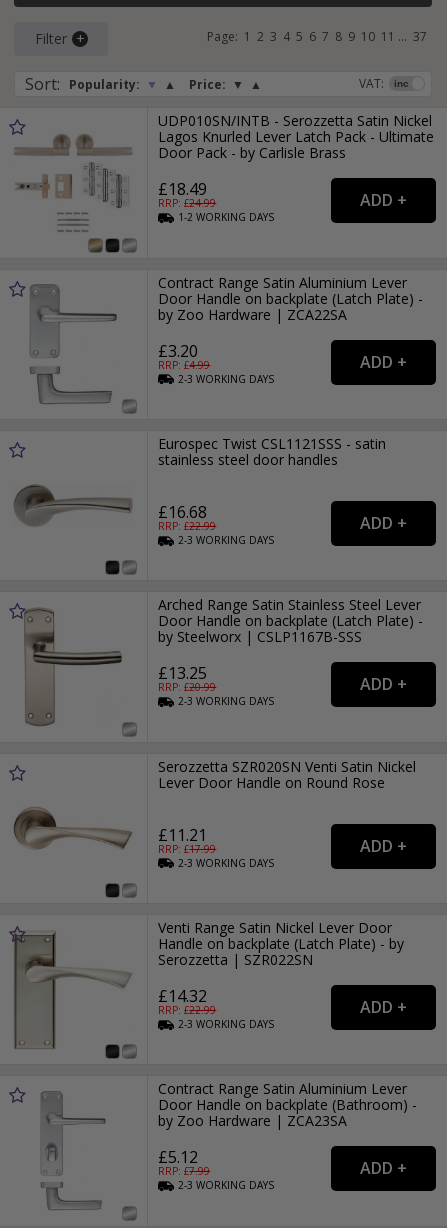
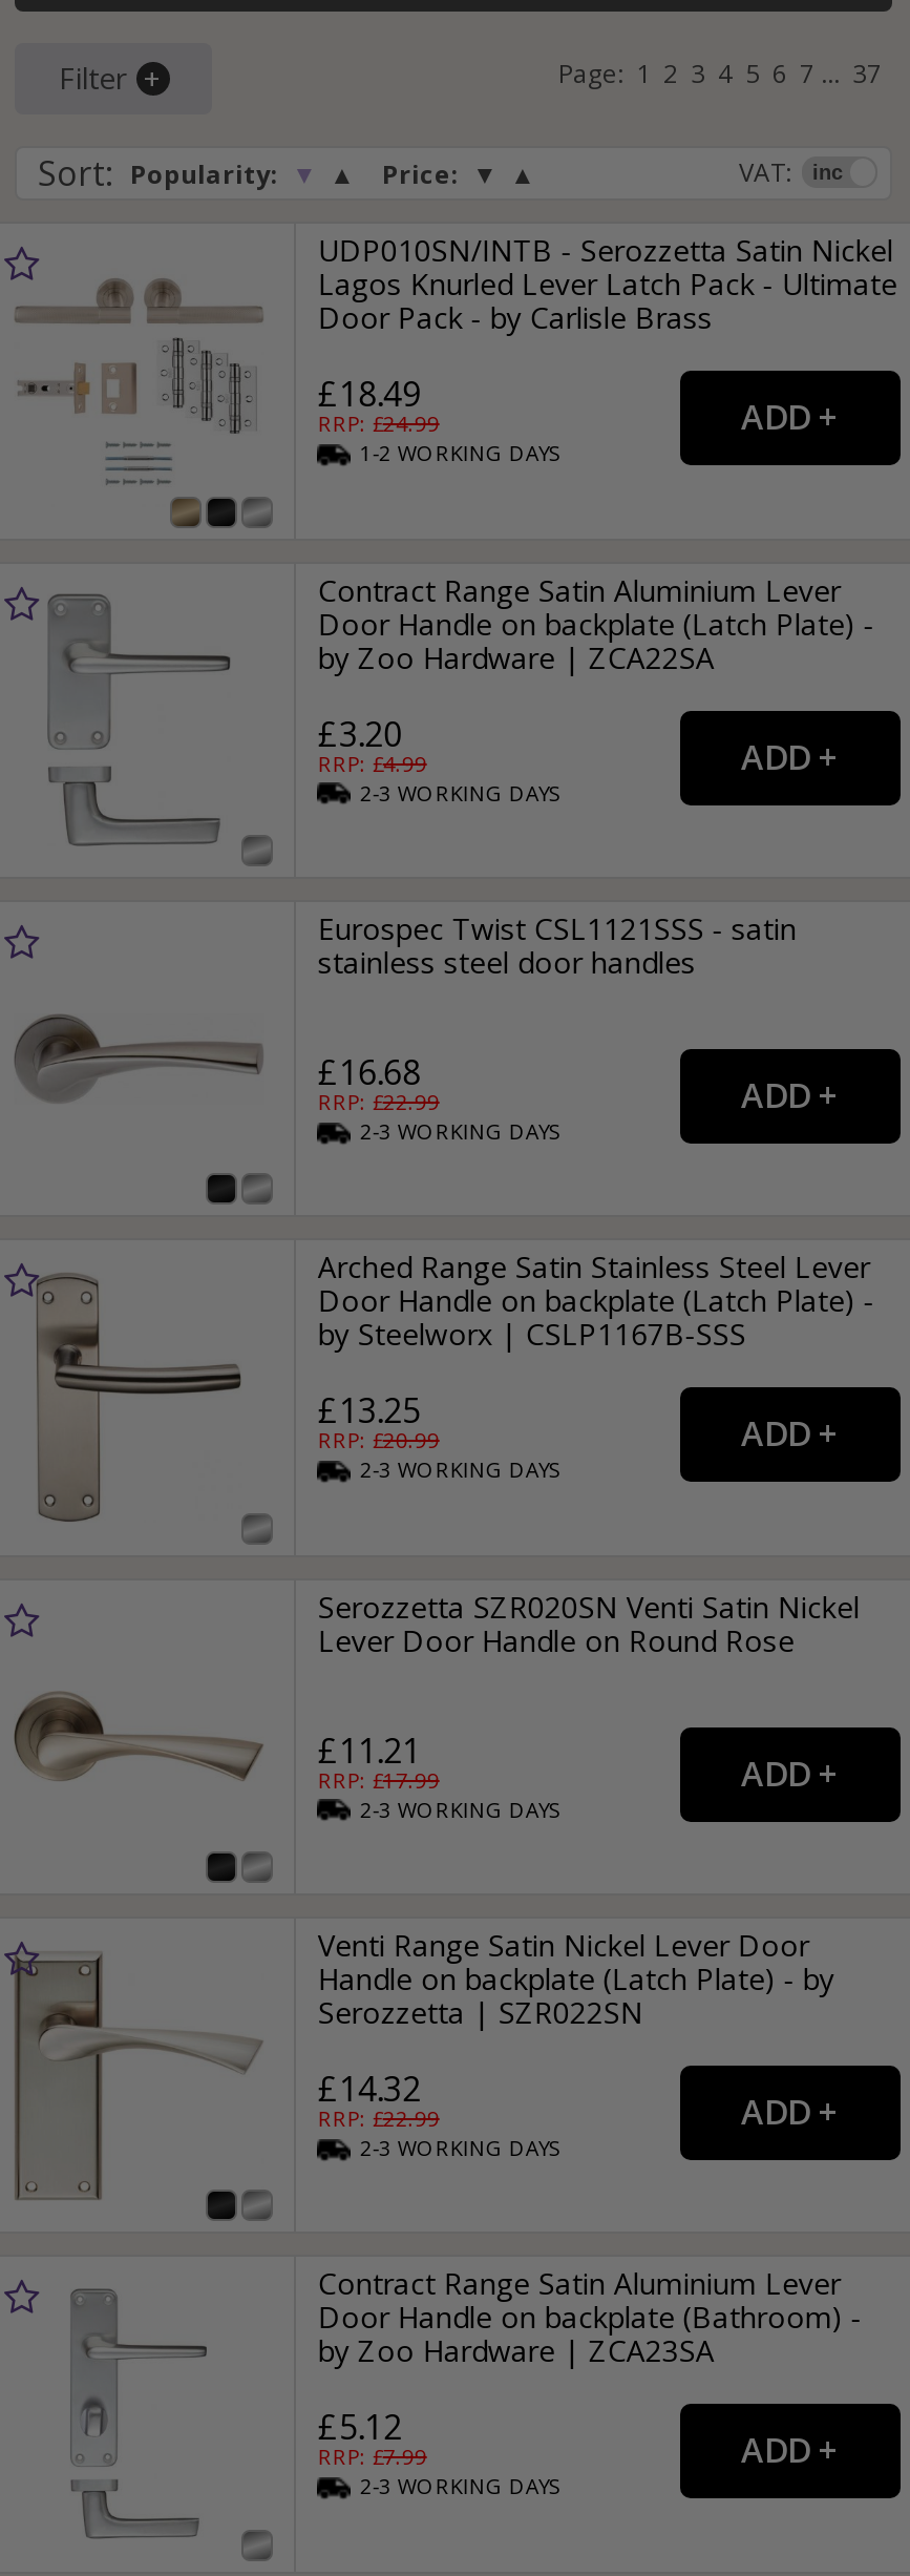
- Page: 1 2 3 4 5 6 7 8 9 10 11 ... 37
+ Page: 1 2 3 4 5 6 7 ... 37
